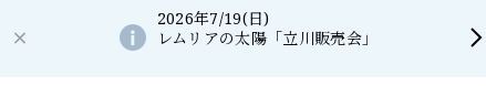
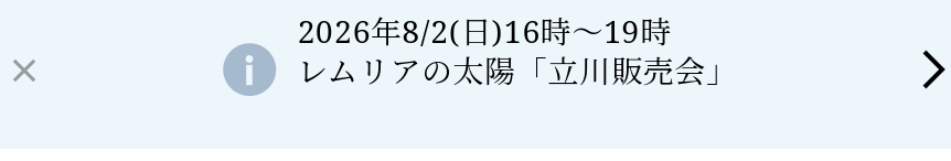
- 2026年7/19(日)
+ 2026年8/2(日)16時〜19時
